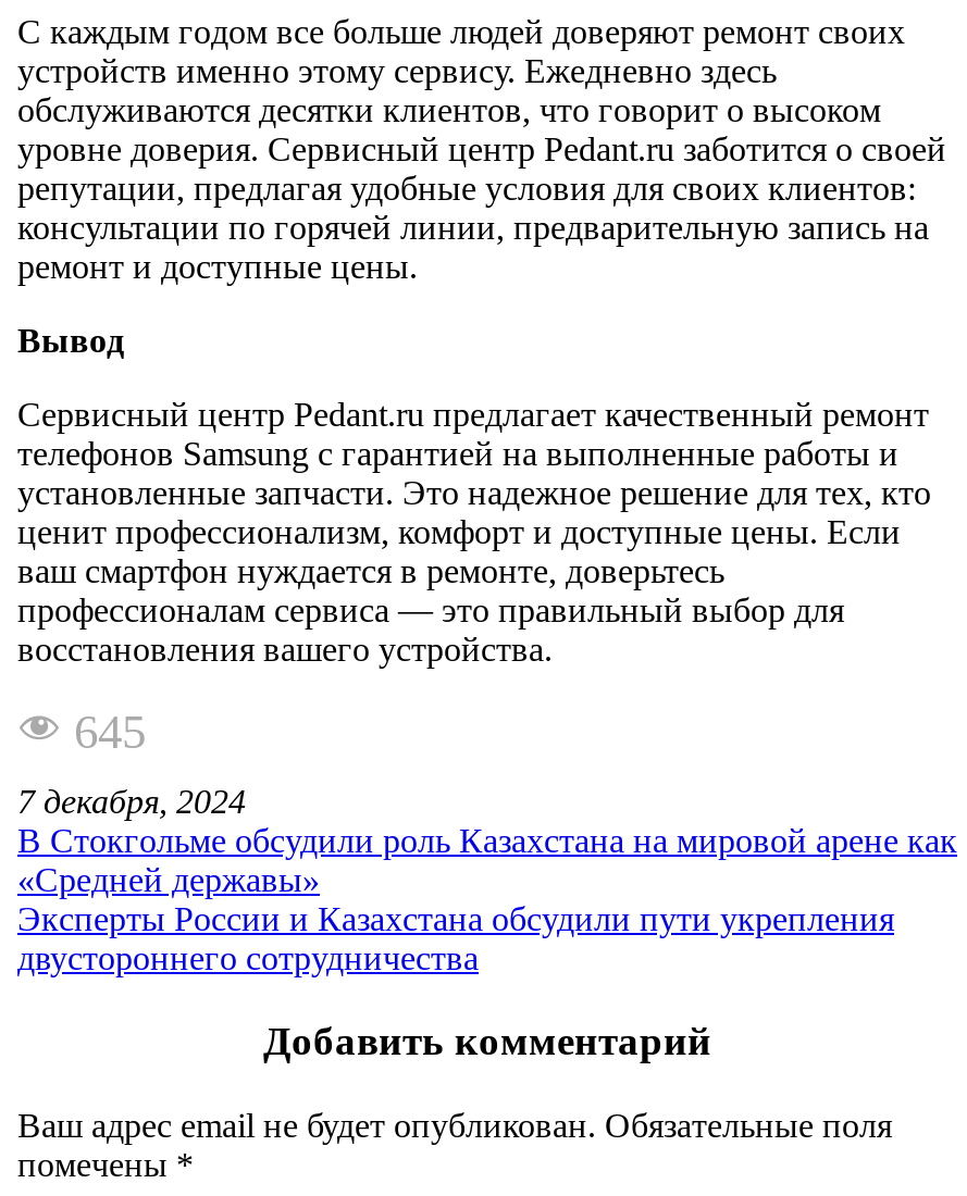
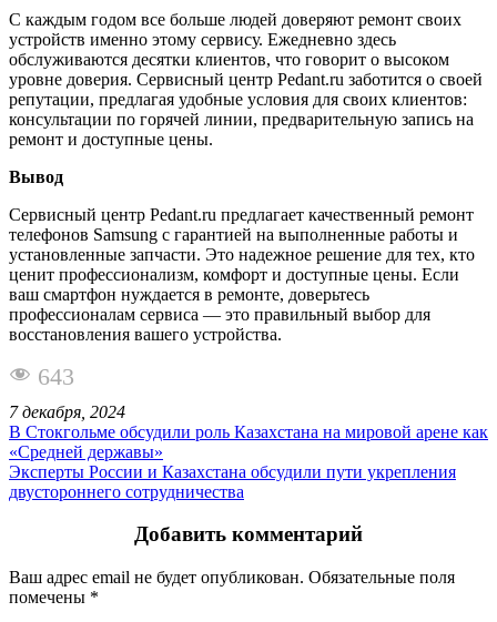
- 645
+ 643
